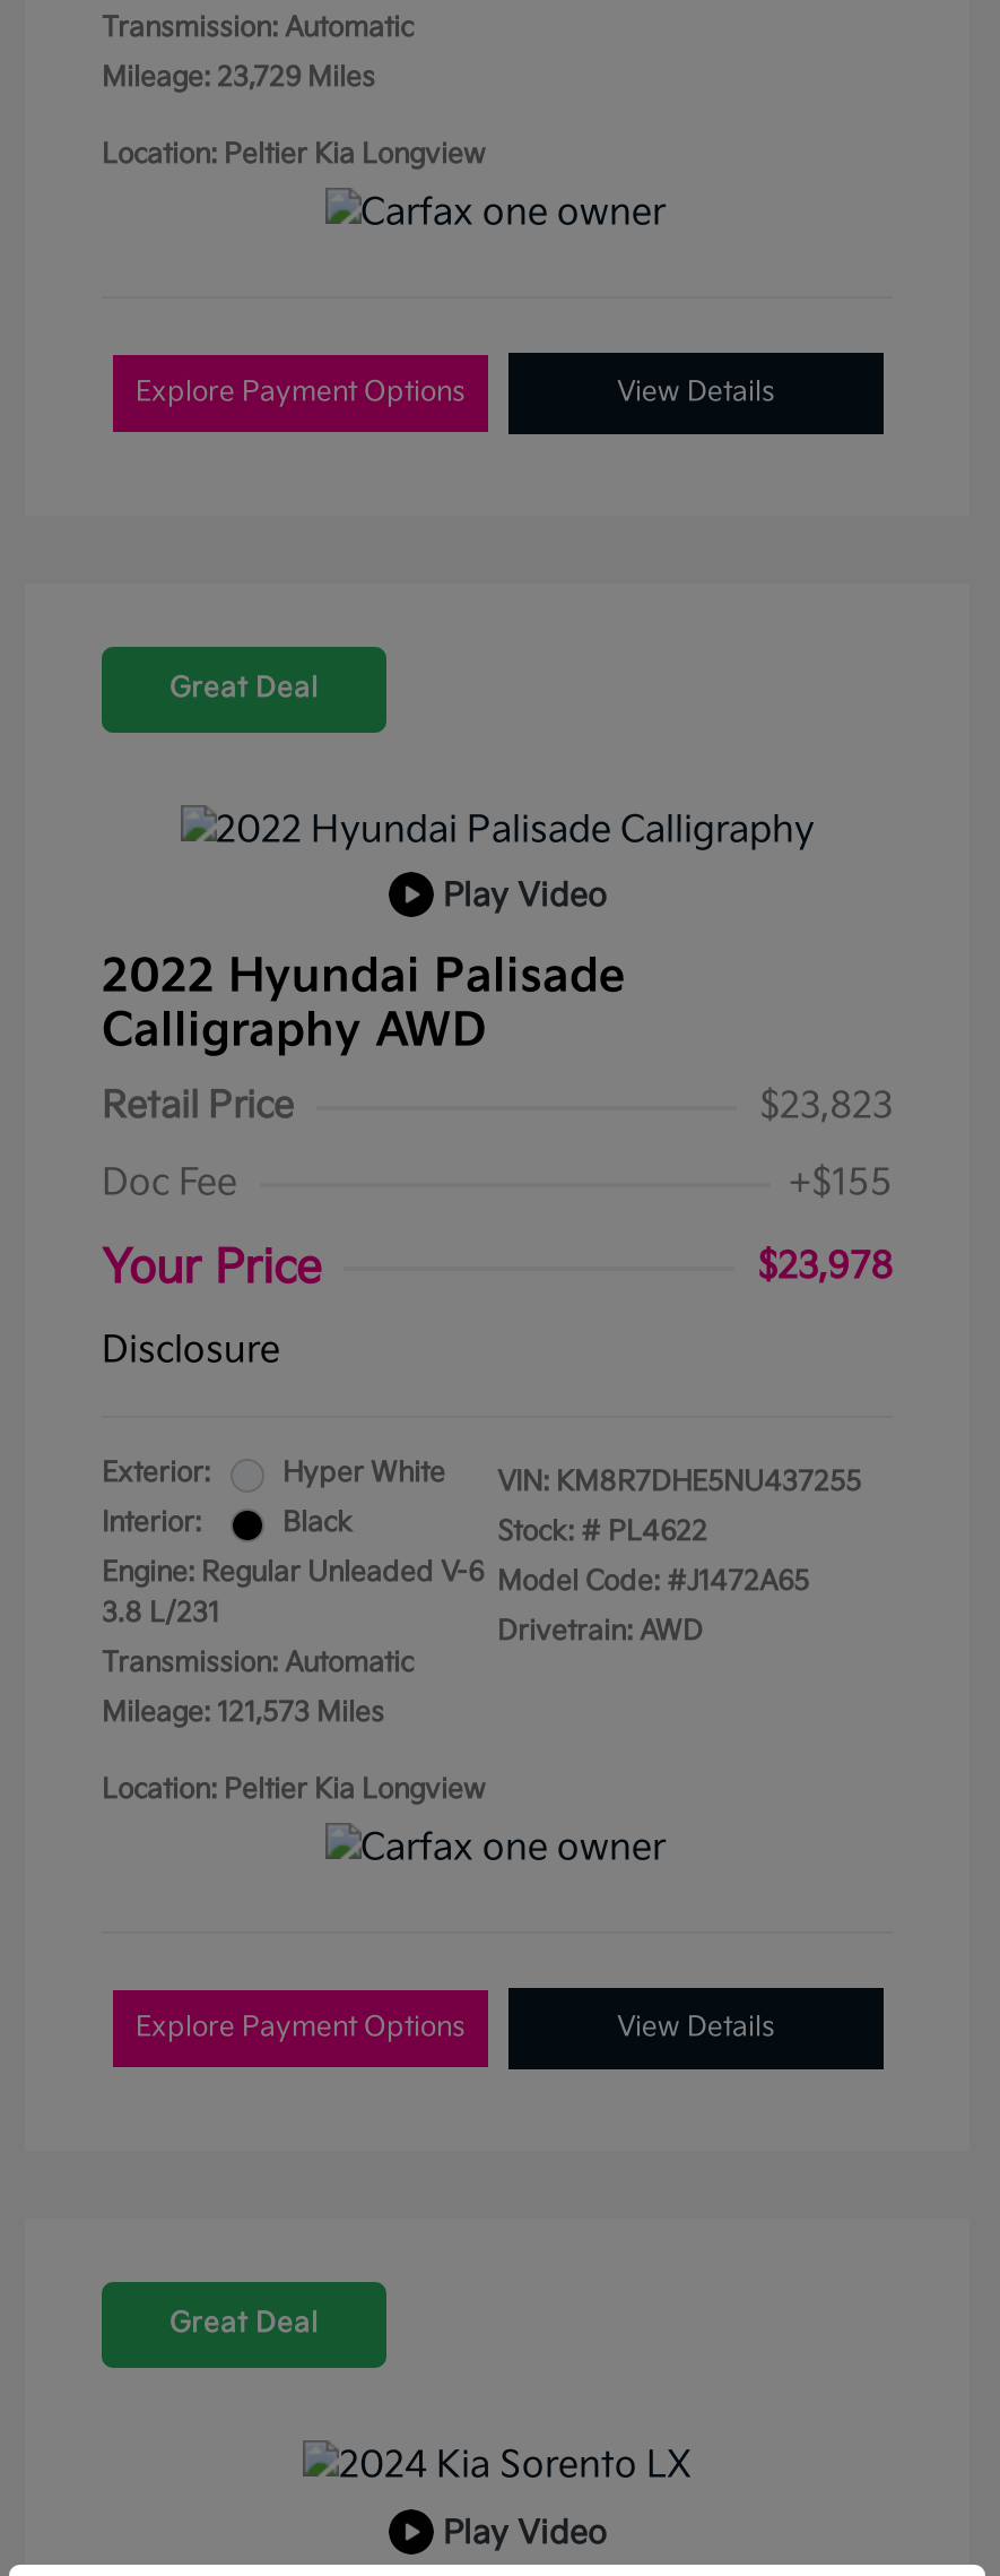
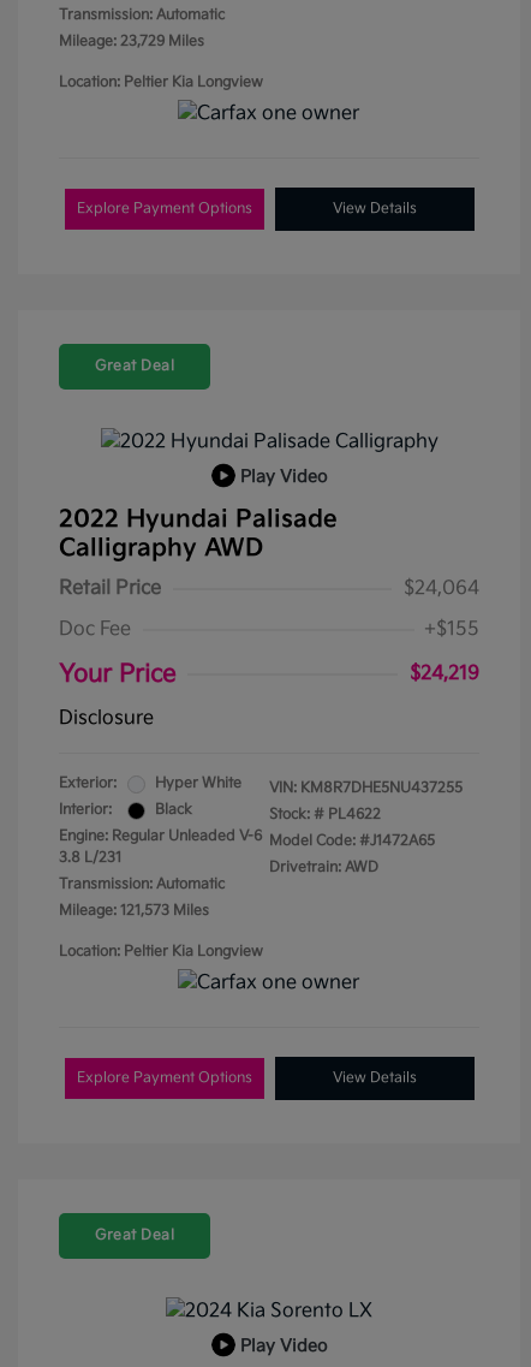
- $23,823
+ $24,064

- $23,978
+ $24,219
